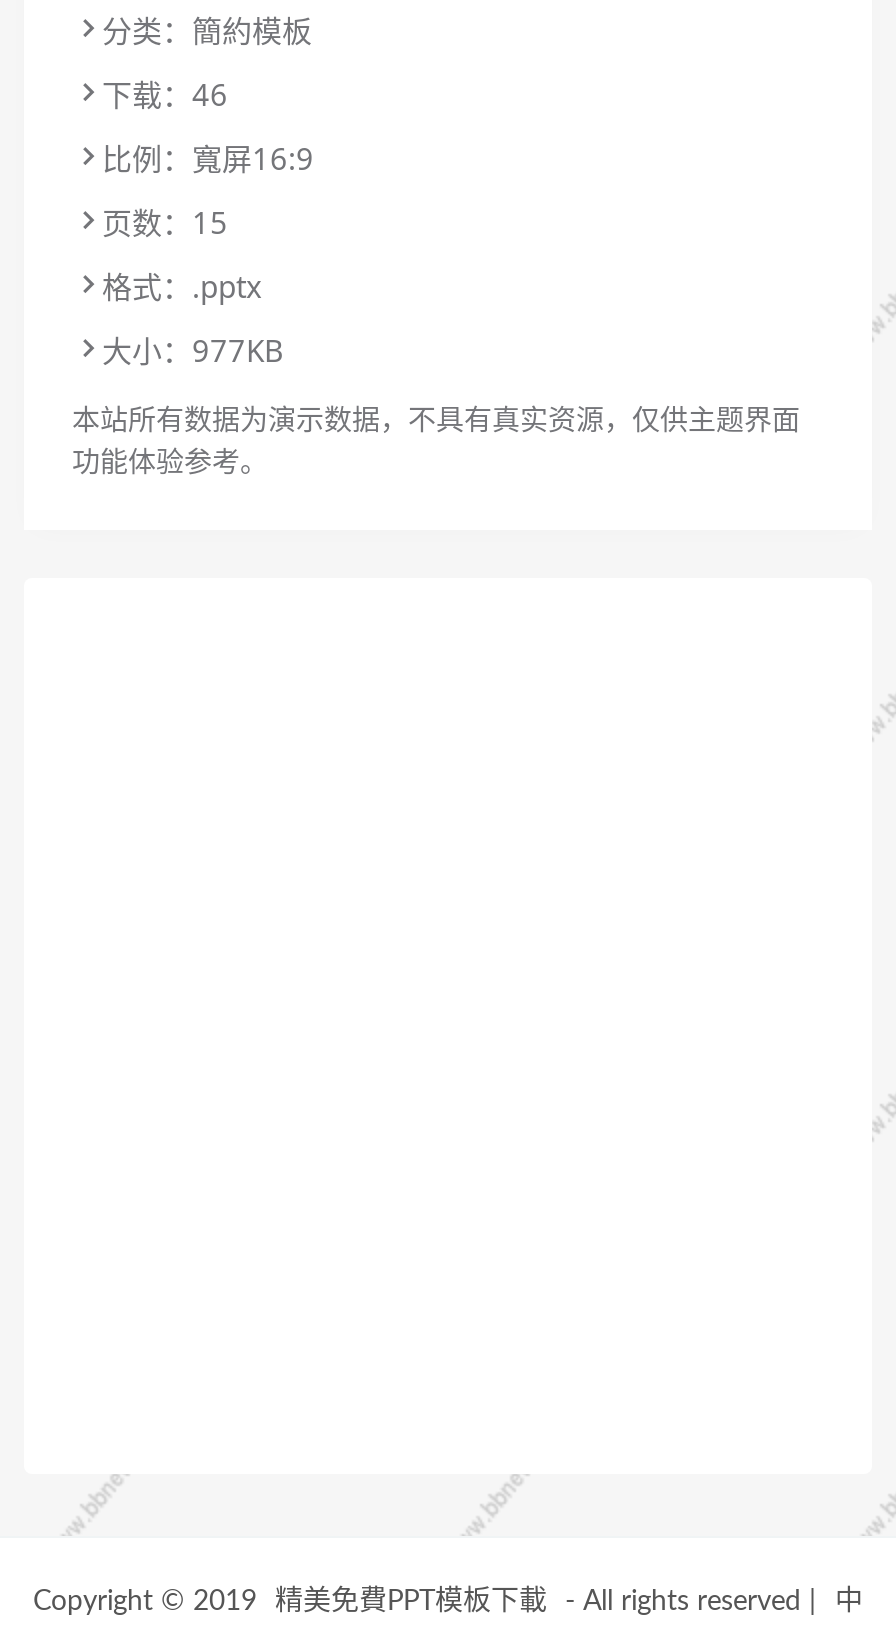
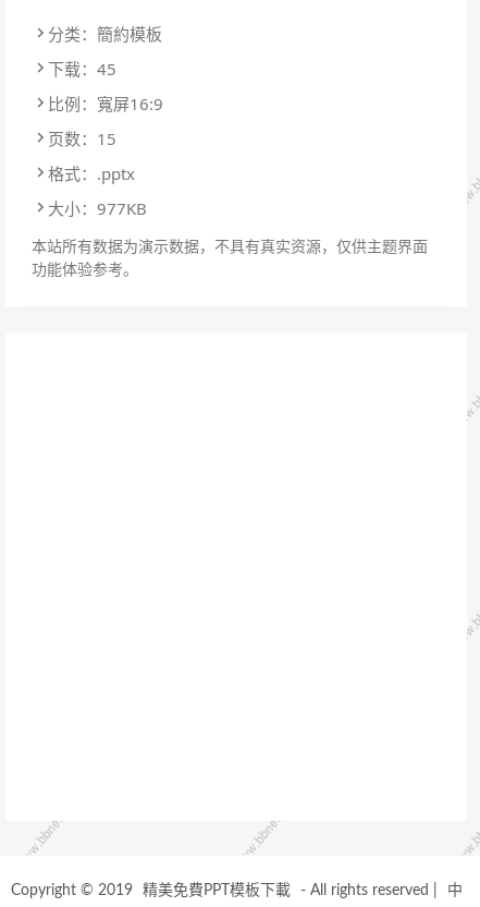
- 下载：46
+ 下载：45
